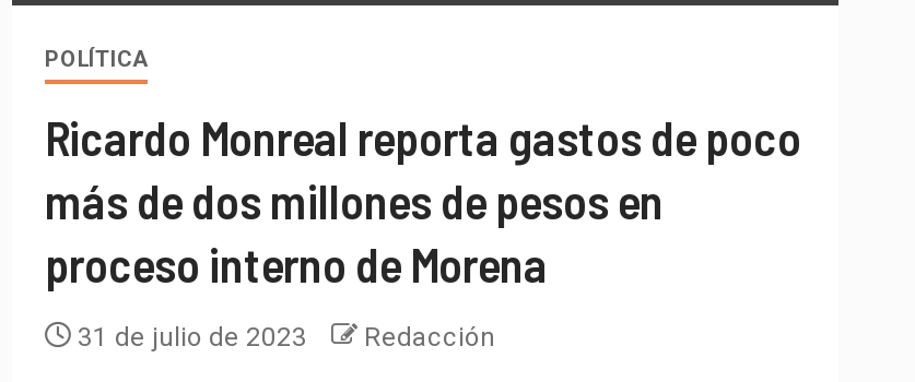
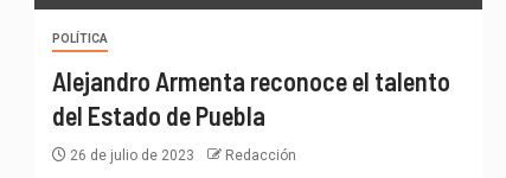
- Ricardo Monreal reporta gastos de poco
- más de dos millones de pesos en
- proceso interno de Morena
+ Alejandro Armenta reconoce el talento
+ del Estado de Puebla

- 31 de julio de 2023 Redacción
+ 26 de julio de 2023 Redacción
